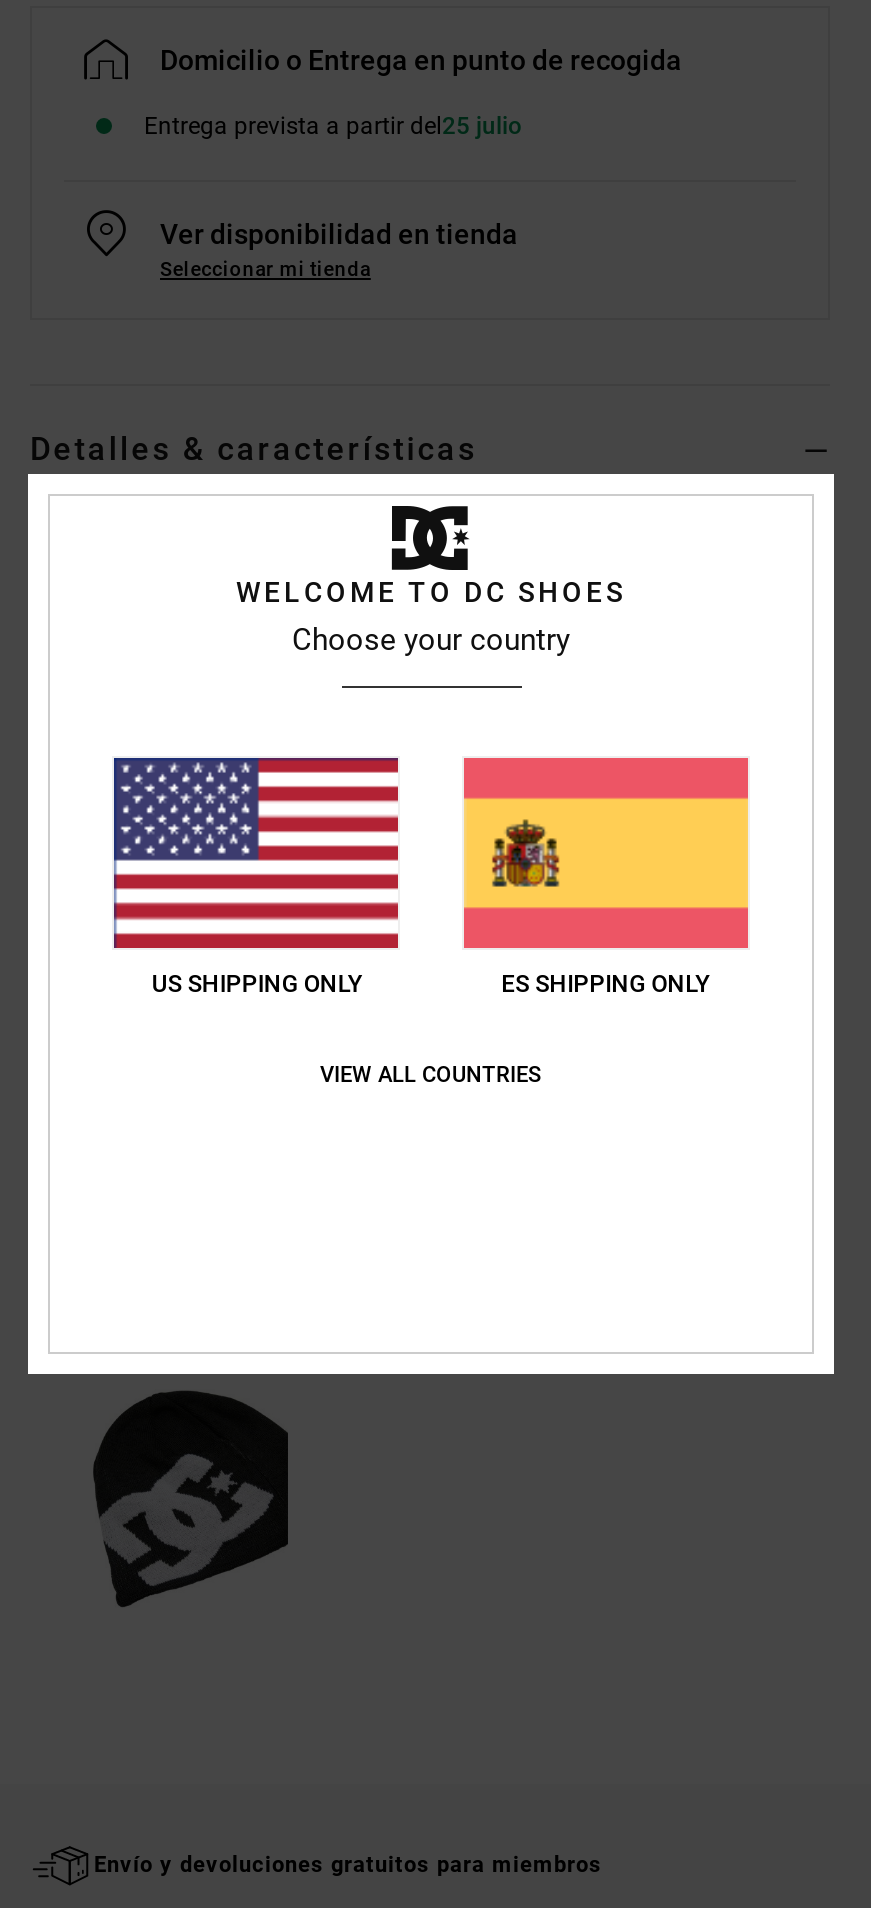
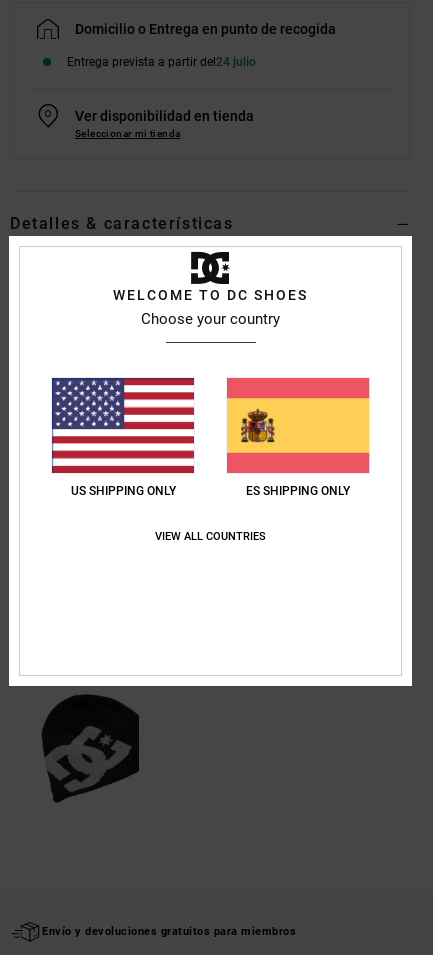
- Entrega prevista a partir del25 julio
+ Entrega prevista a partir del24 julio
